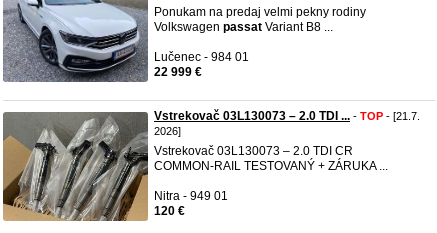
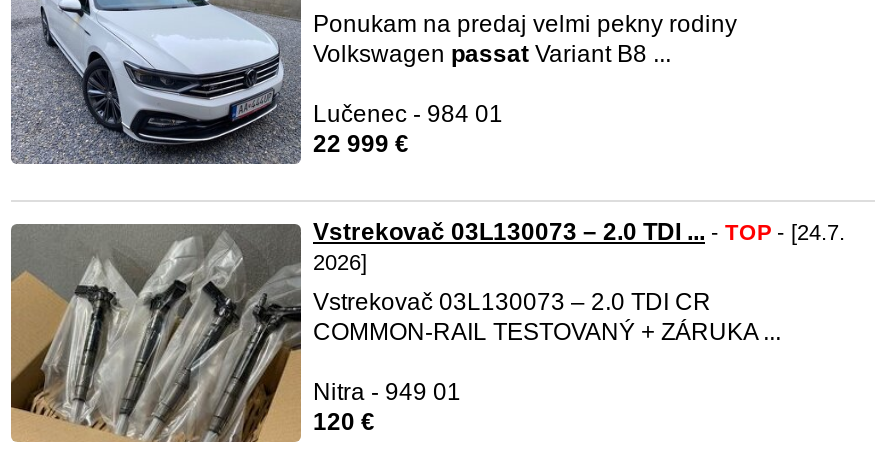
- Vstrekovač 03L130073 – 2.0 TDI ... - TOP - [21.7.
+ Vstrekovač 03L130073 – 2.0 TDI ... - TOP - [24.7.
